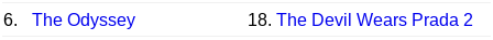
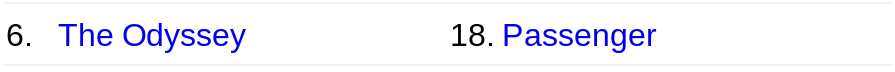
- 18. The Devil Wears Prada 2
+ 18. Passenger
